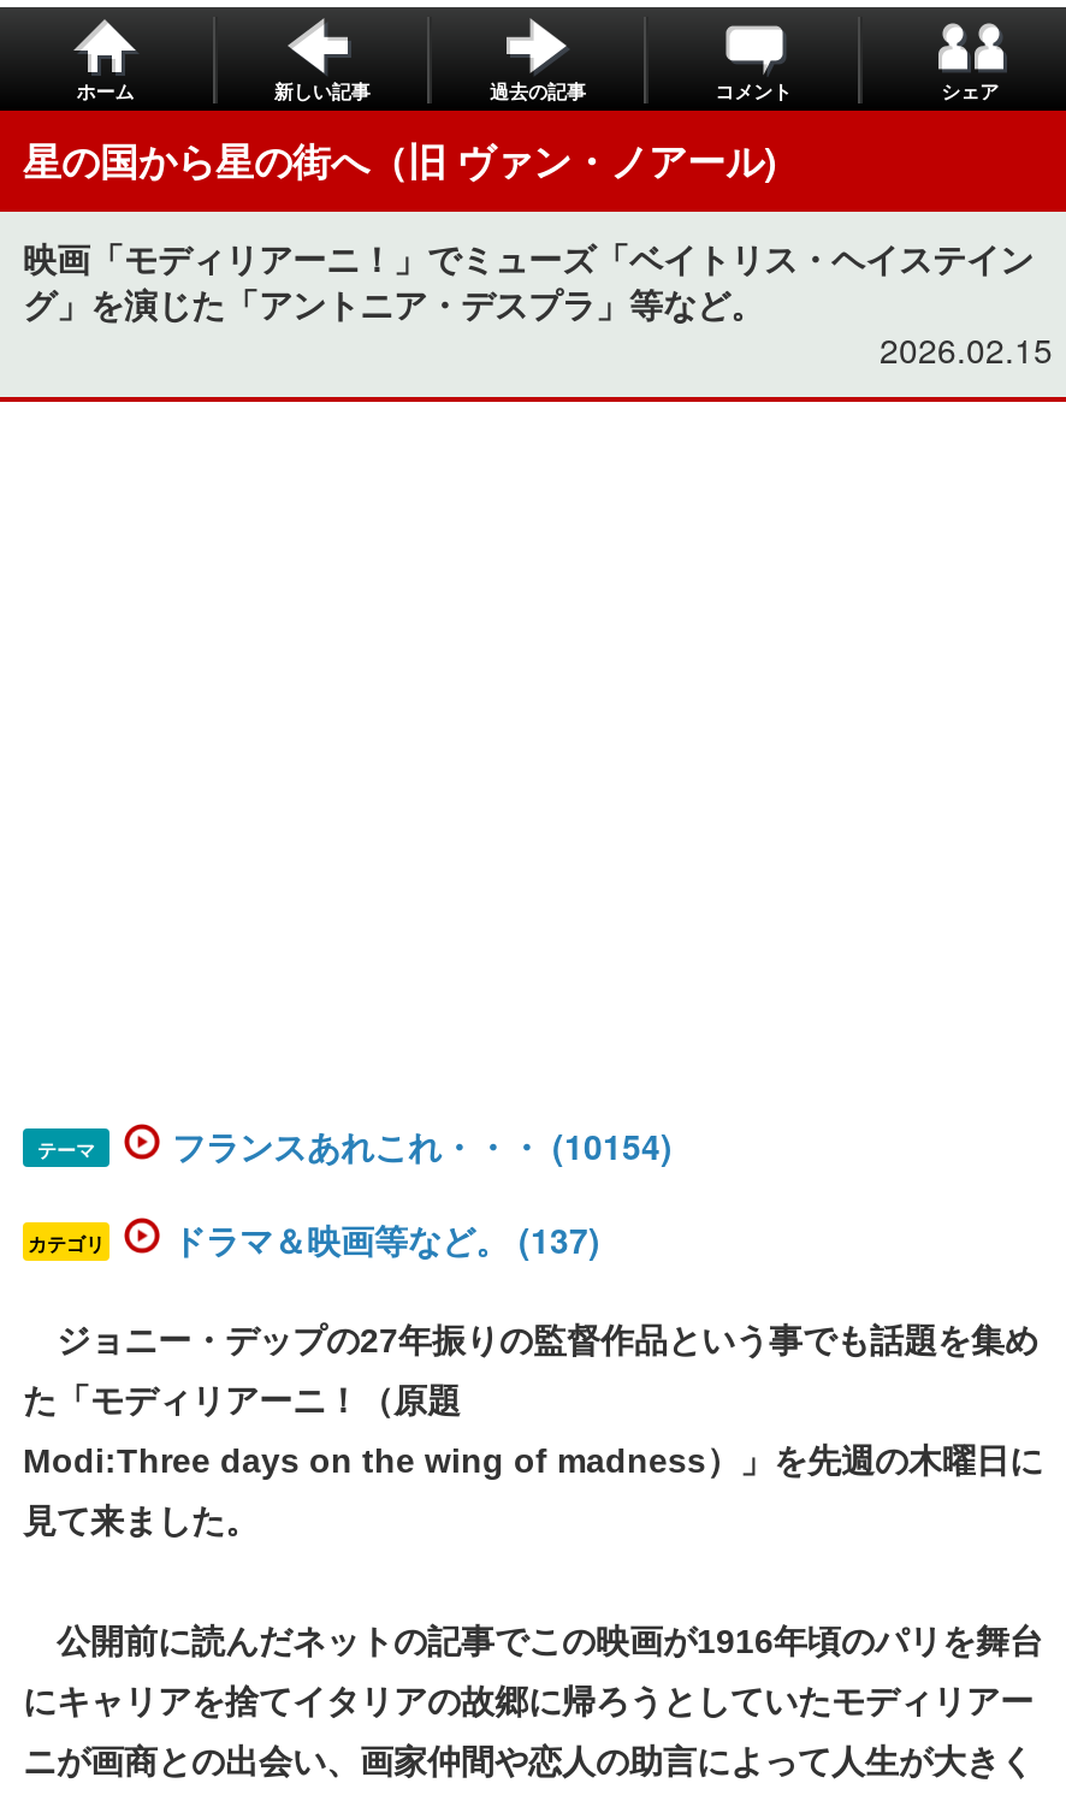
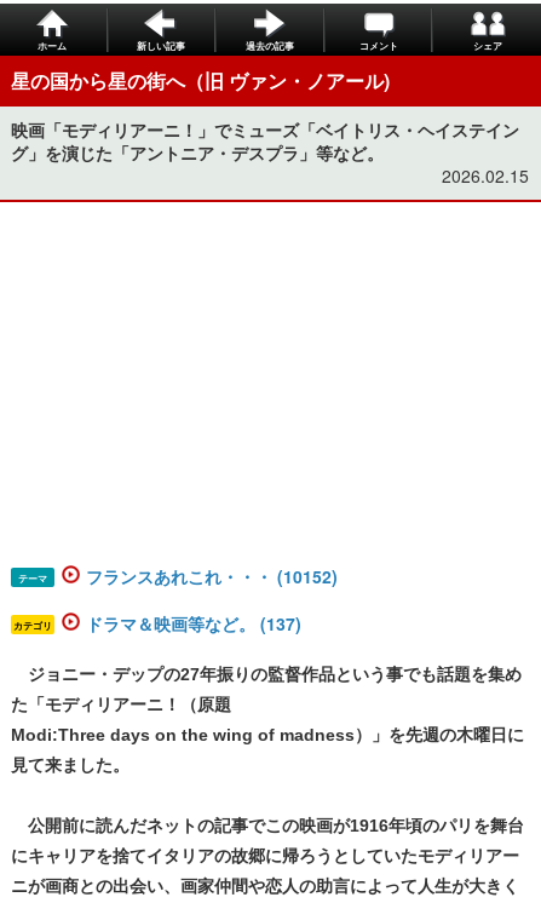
- フランスあれこれ・・・ (10154)
+ フランスあれこれ・・・ (10152)
